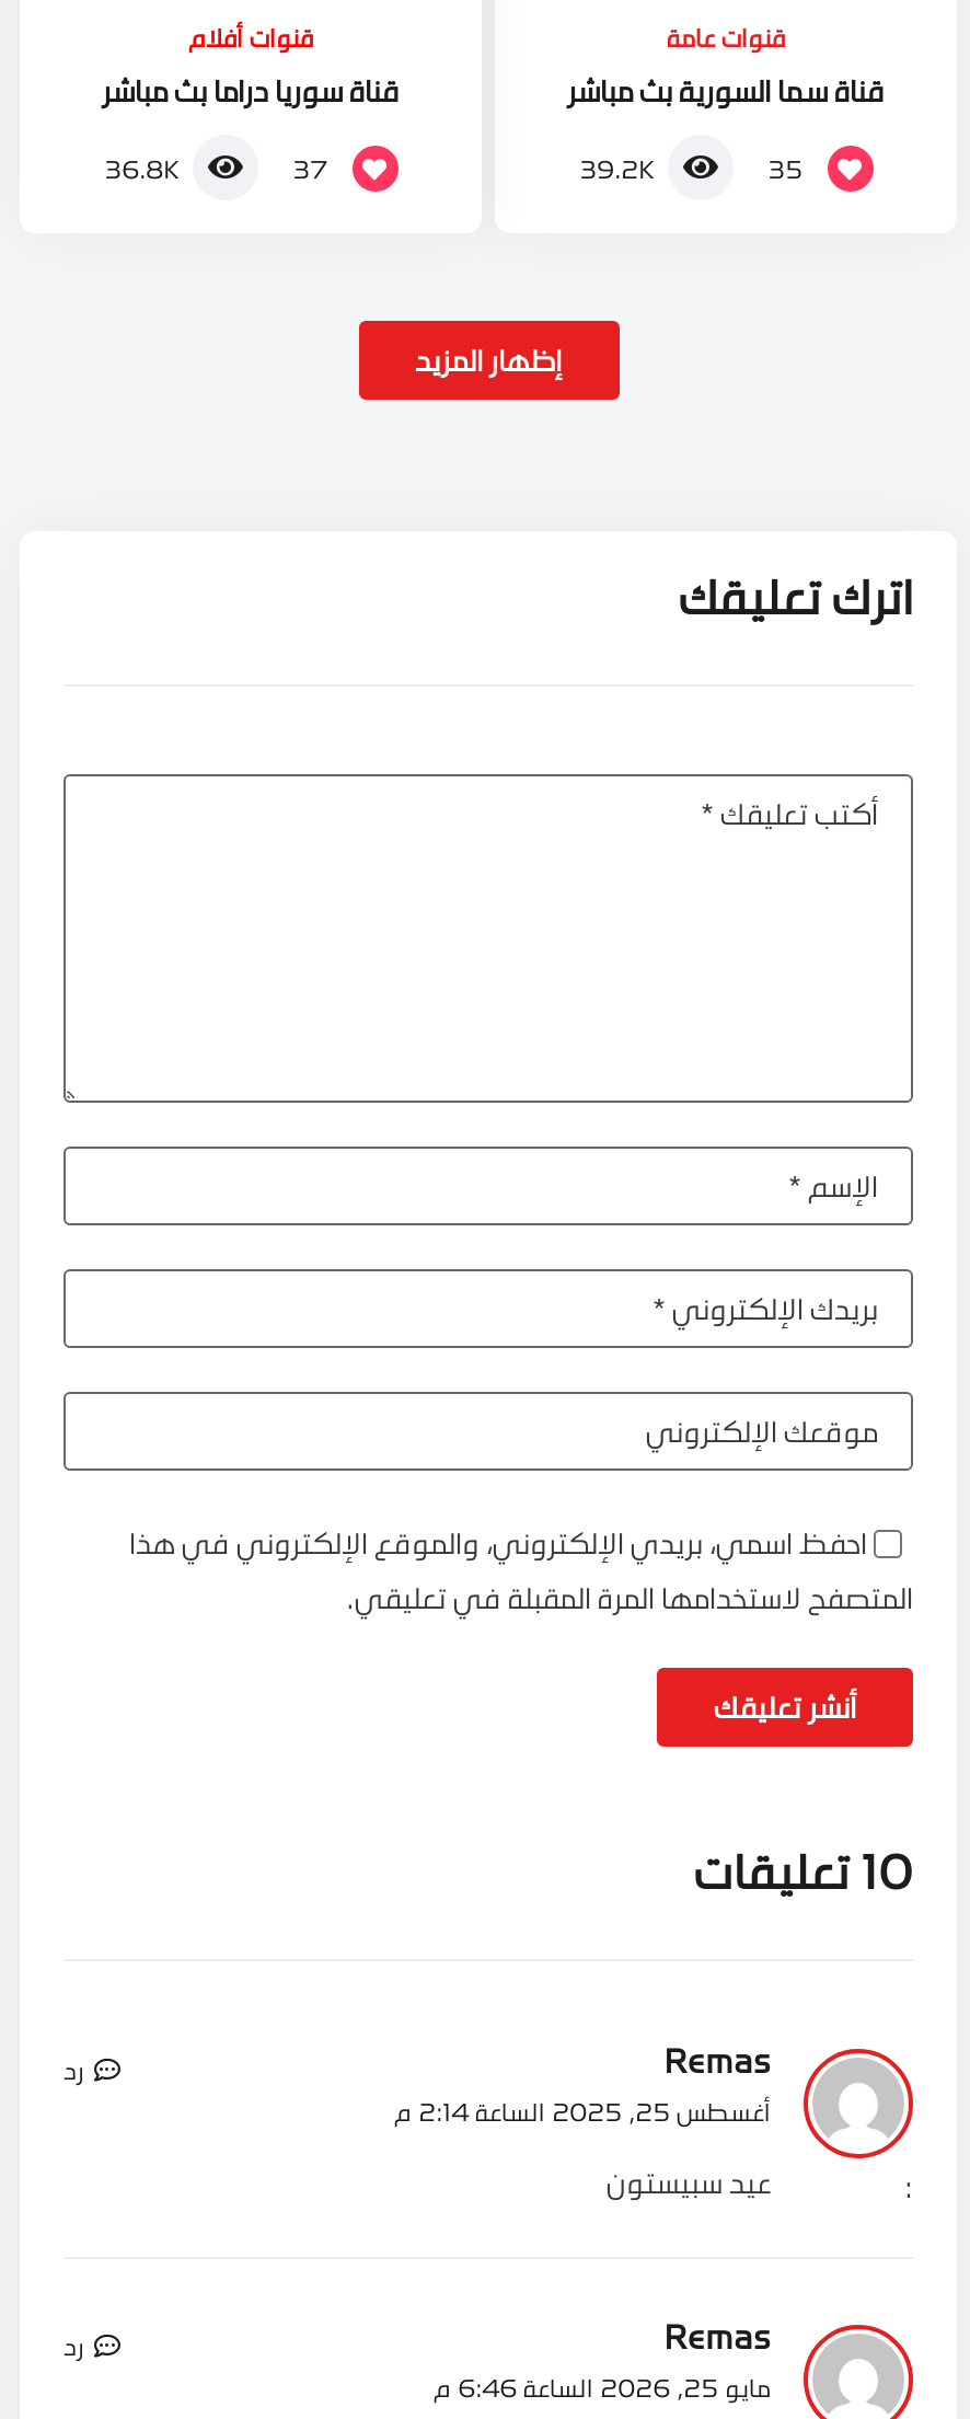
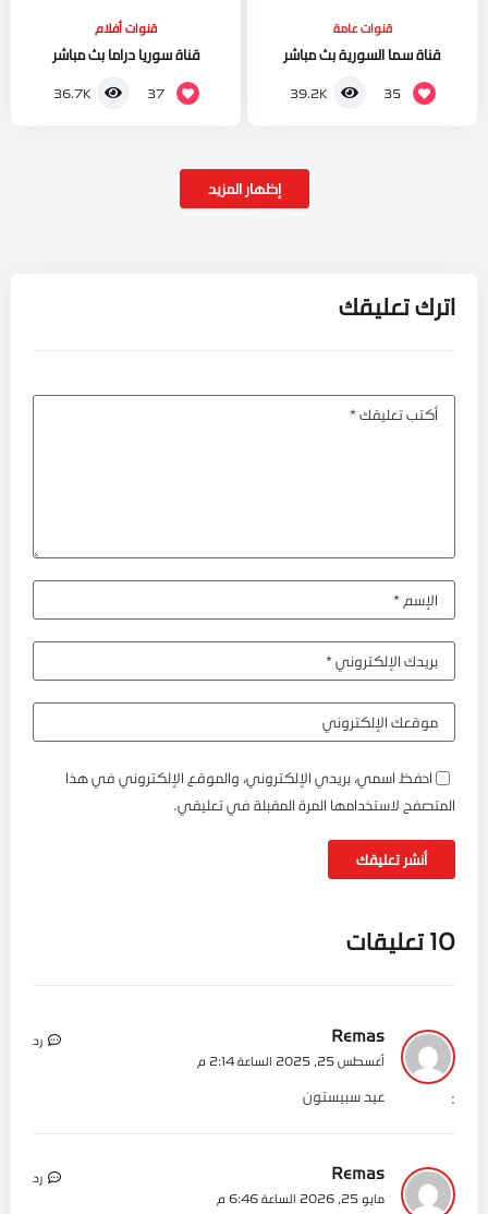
- 36.8K
+ 36.7K
